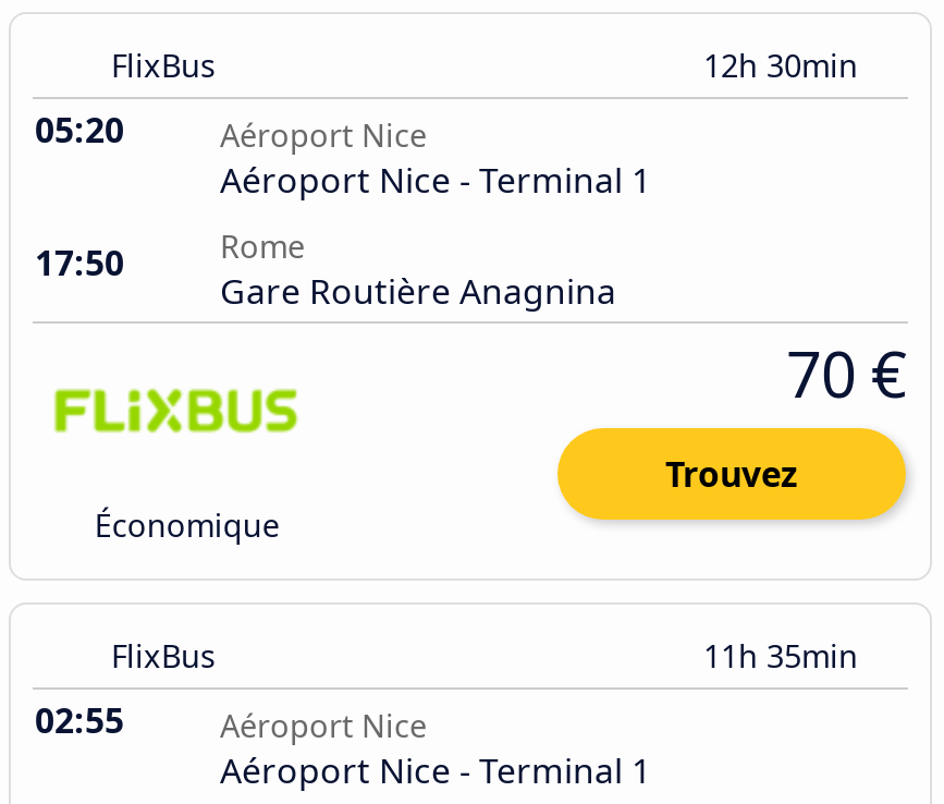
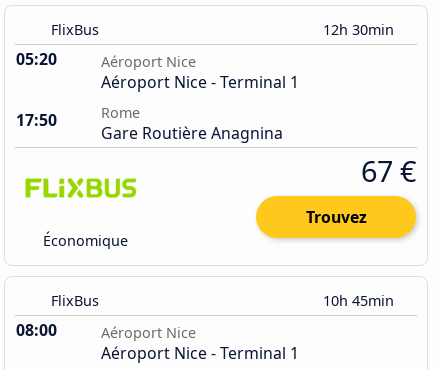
- 70 €
+ 67 €

- 11h 35min
- 02:55
+ 10h 45min
+ 08:00
